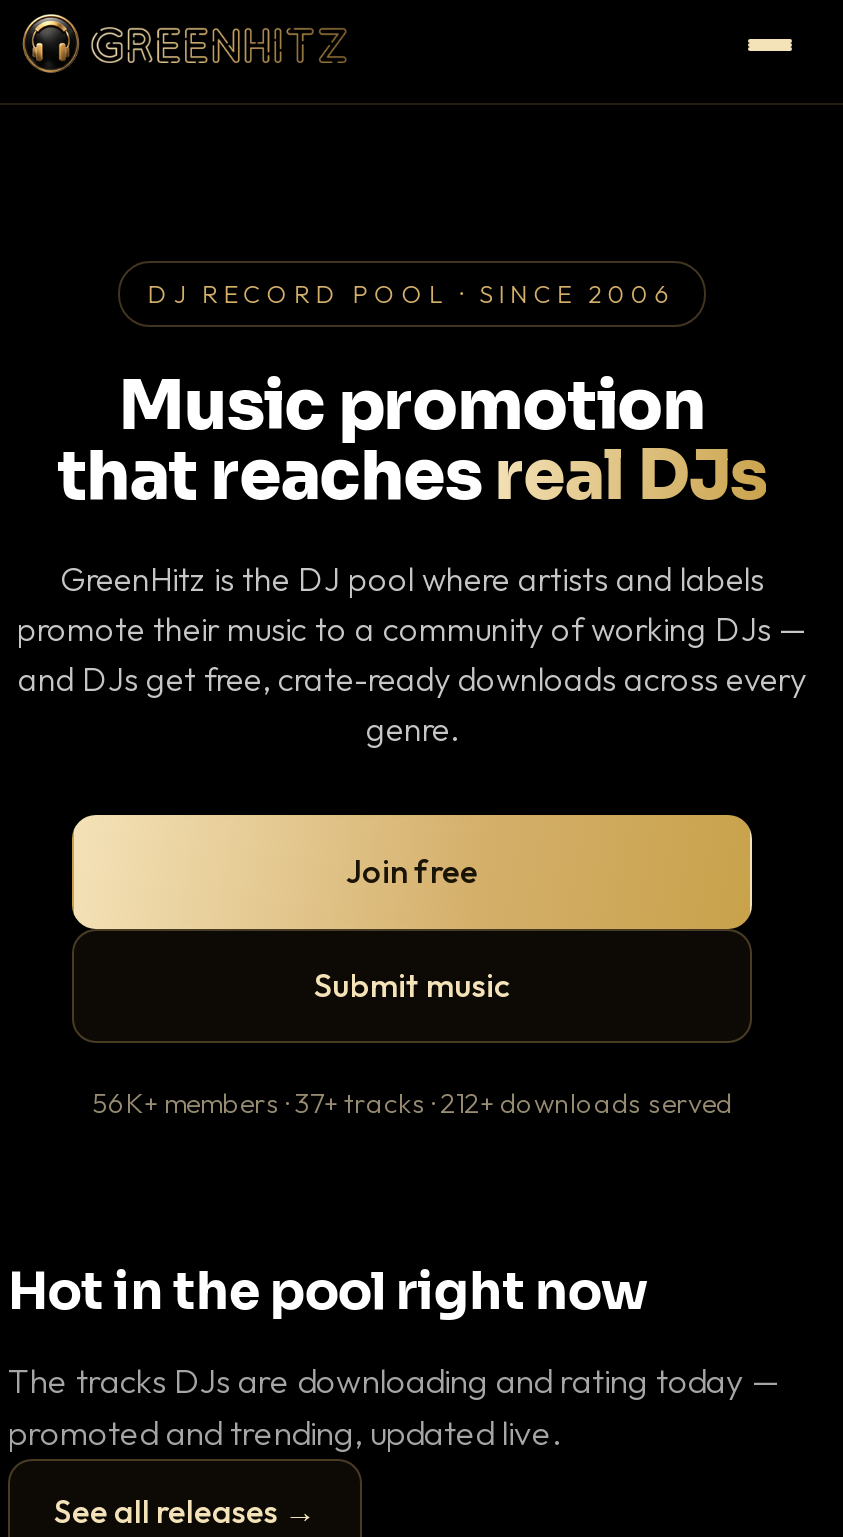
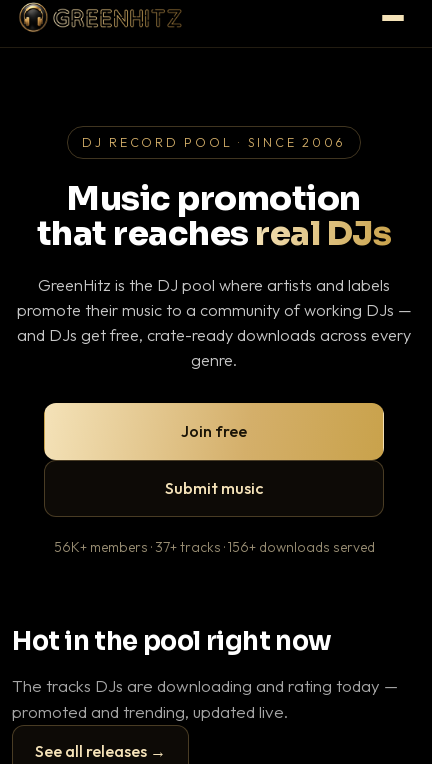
- 56K+ members · 37+ tracks · 212+ downloads served
+ 56K+ members · 37+ tracks · 156+ downloads served
